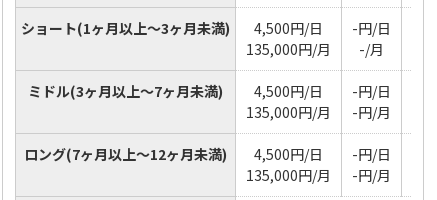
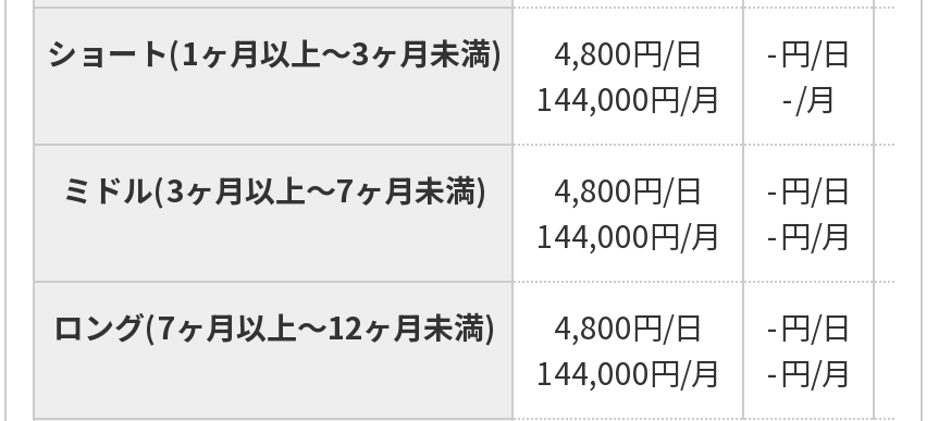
- 4,500円/日
+ 4,800円/日

- 135,000円/月 -/月
+ 144,000円/月 -/月

- 4,500円/日
+ 4,800円/日

- 135,000円/月 -円/月
+ 144,000円/月 -円/月

- 4,500円/日
+ 4,800円/日

- 135,000円/月 -円/月
+ 144,000円/月 -円/月
